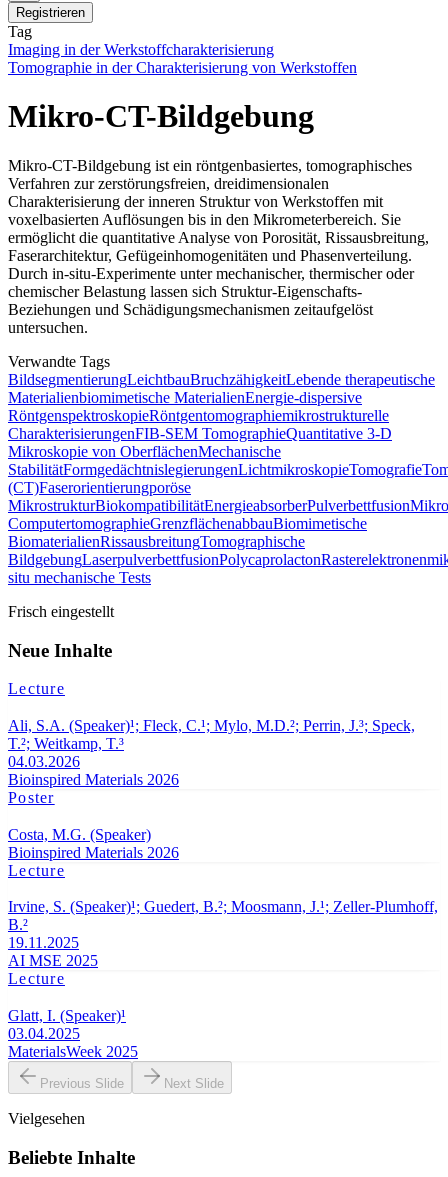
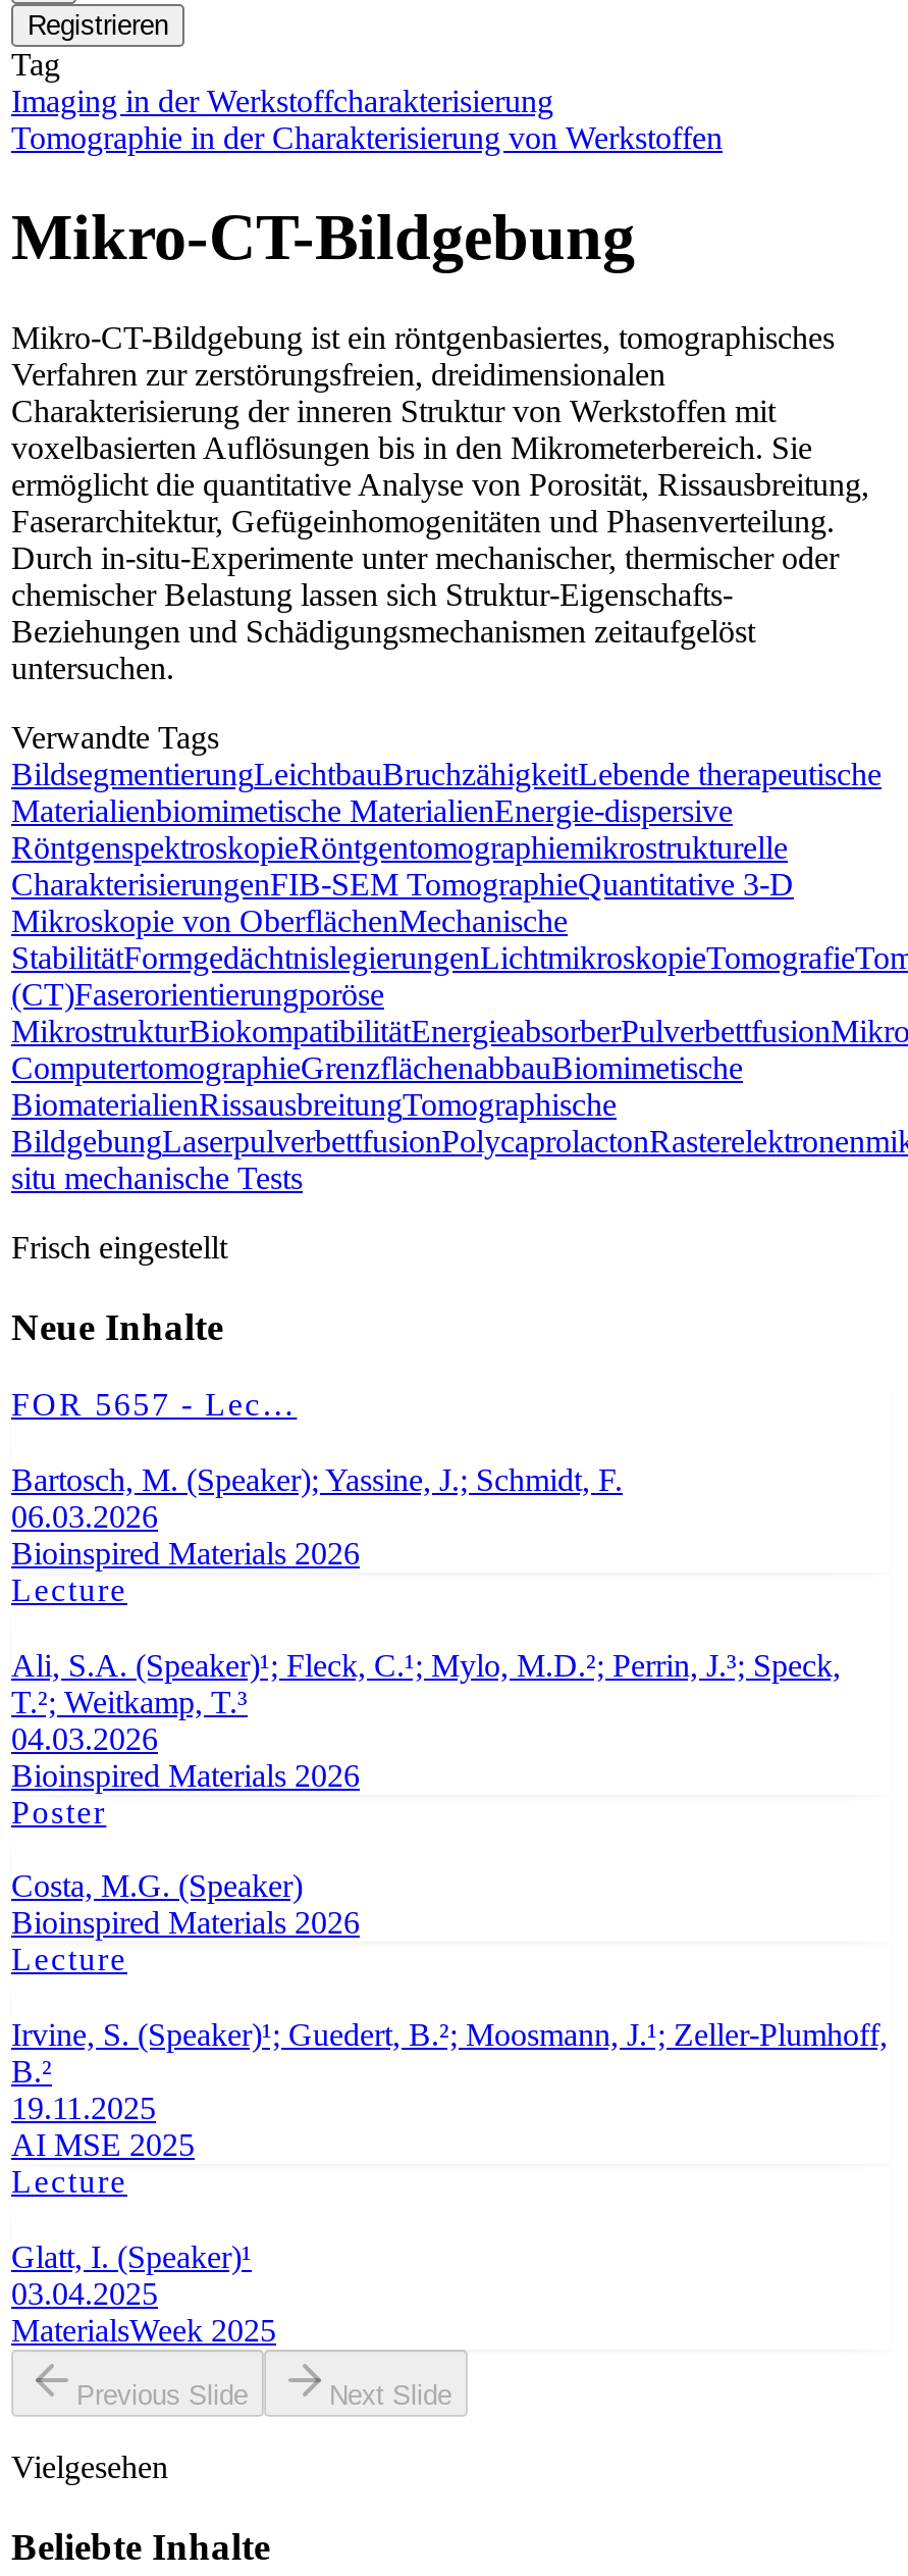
+ FOR 5657 - Lec…
+ Bartosch, M. (Speaker); Yassine, J.; Schmidt, F.
+ 06.03.2026
+ Bioinspired Materials 2026
